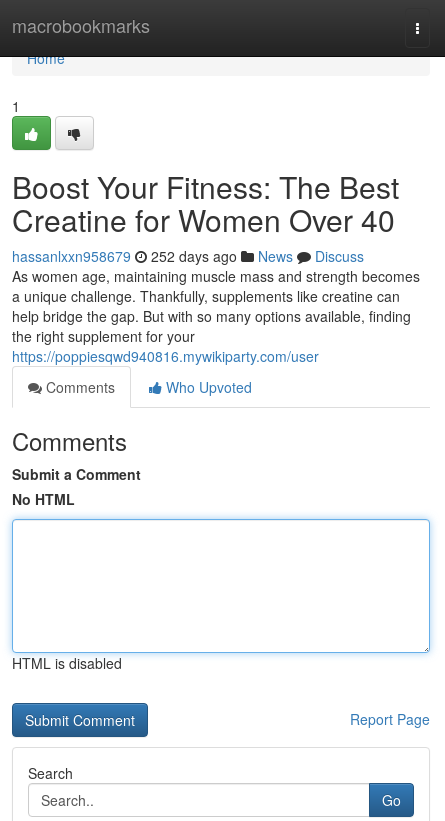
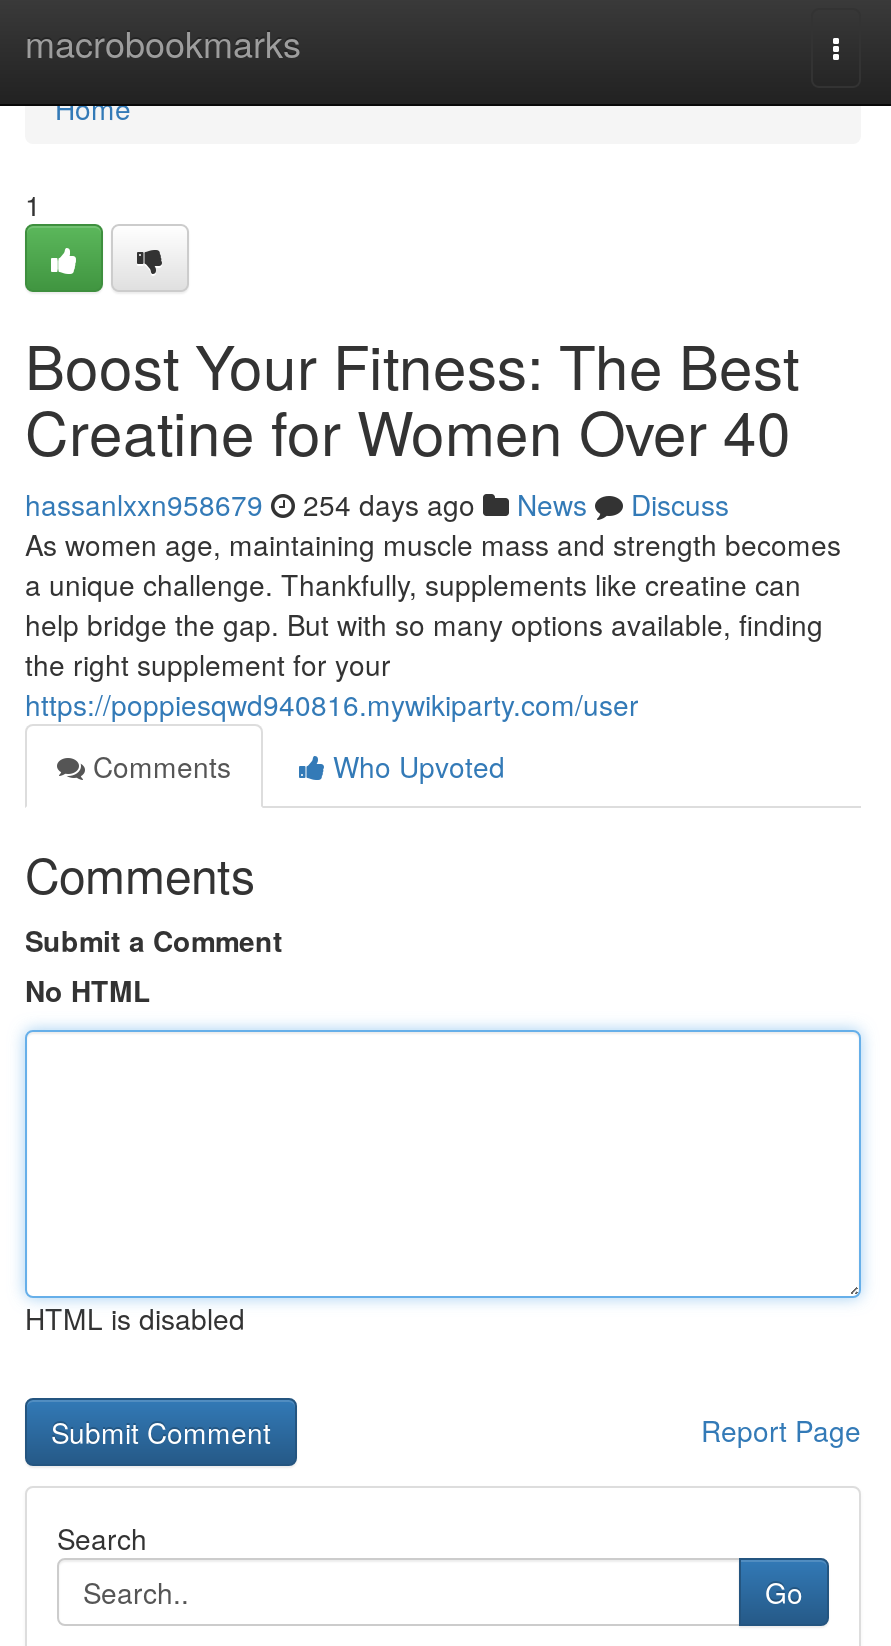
- hassanlxxn958679 252 days ago News Discuss
+ hassanlxxn958679 254 days ago News Discuss
